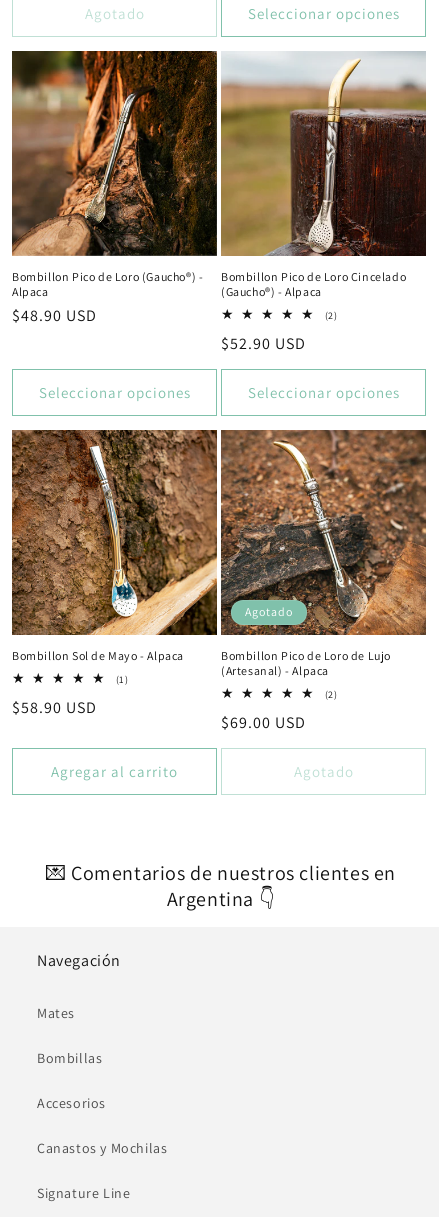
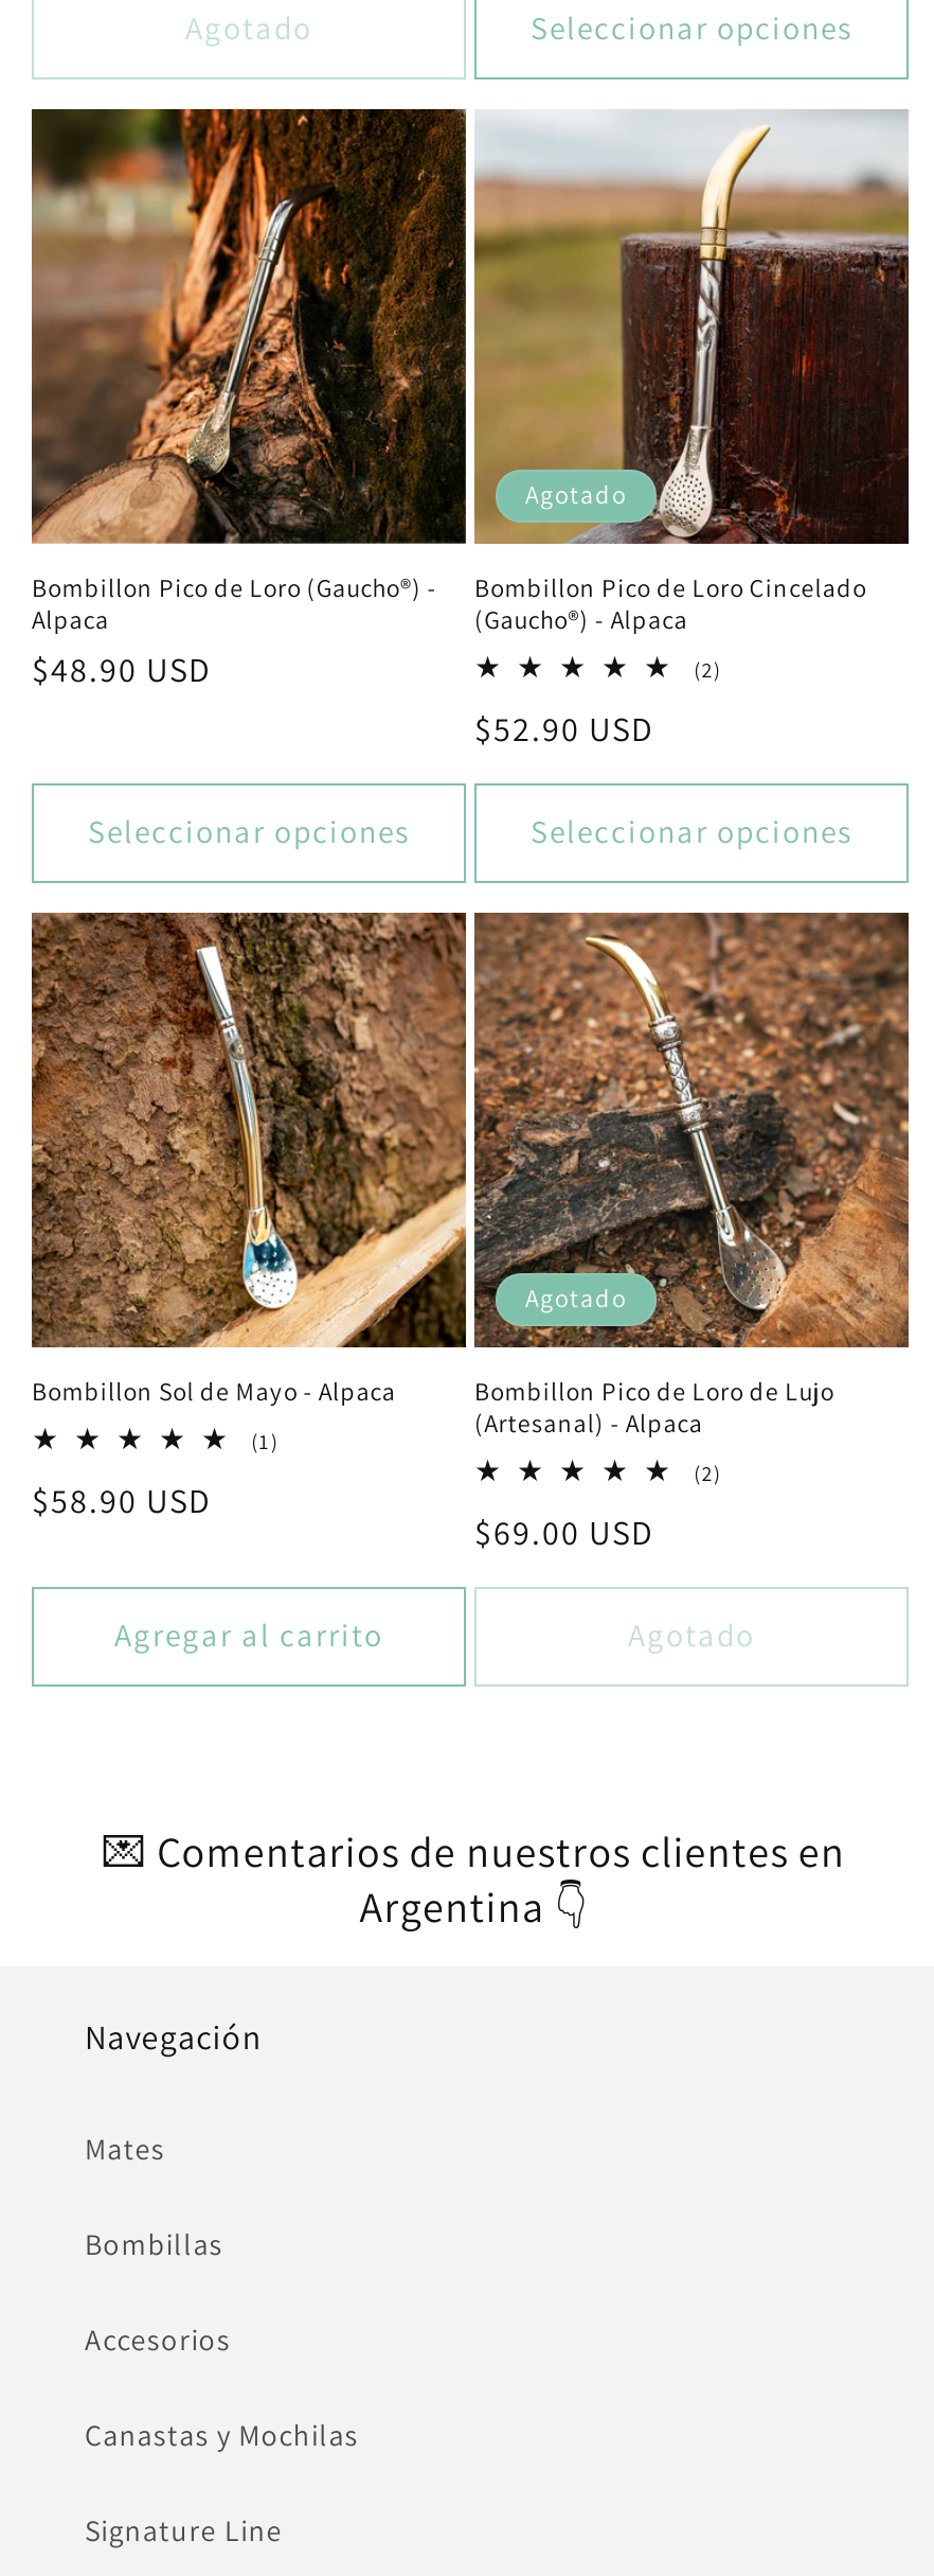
+ Agotado

- Canastos y Mochilas
+ Canastas y Mochilas
